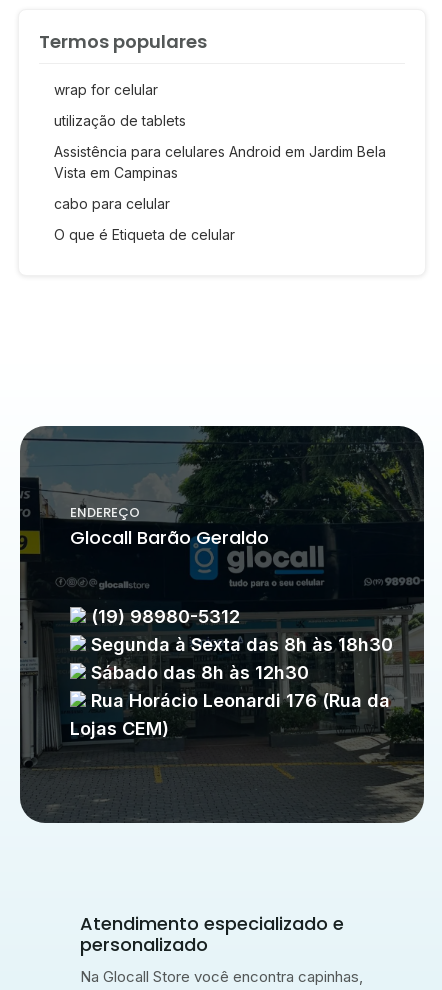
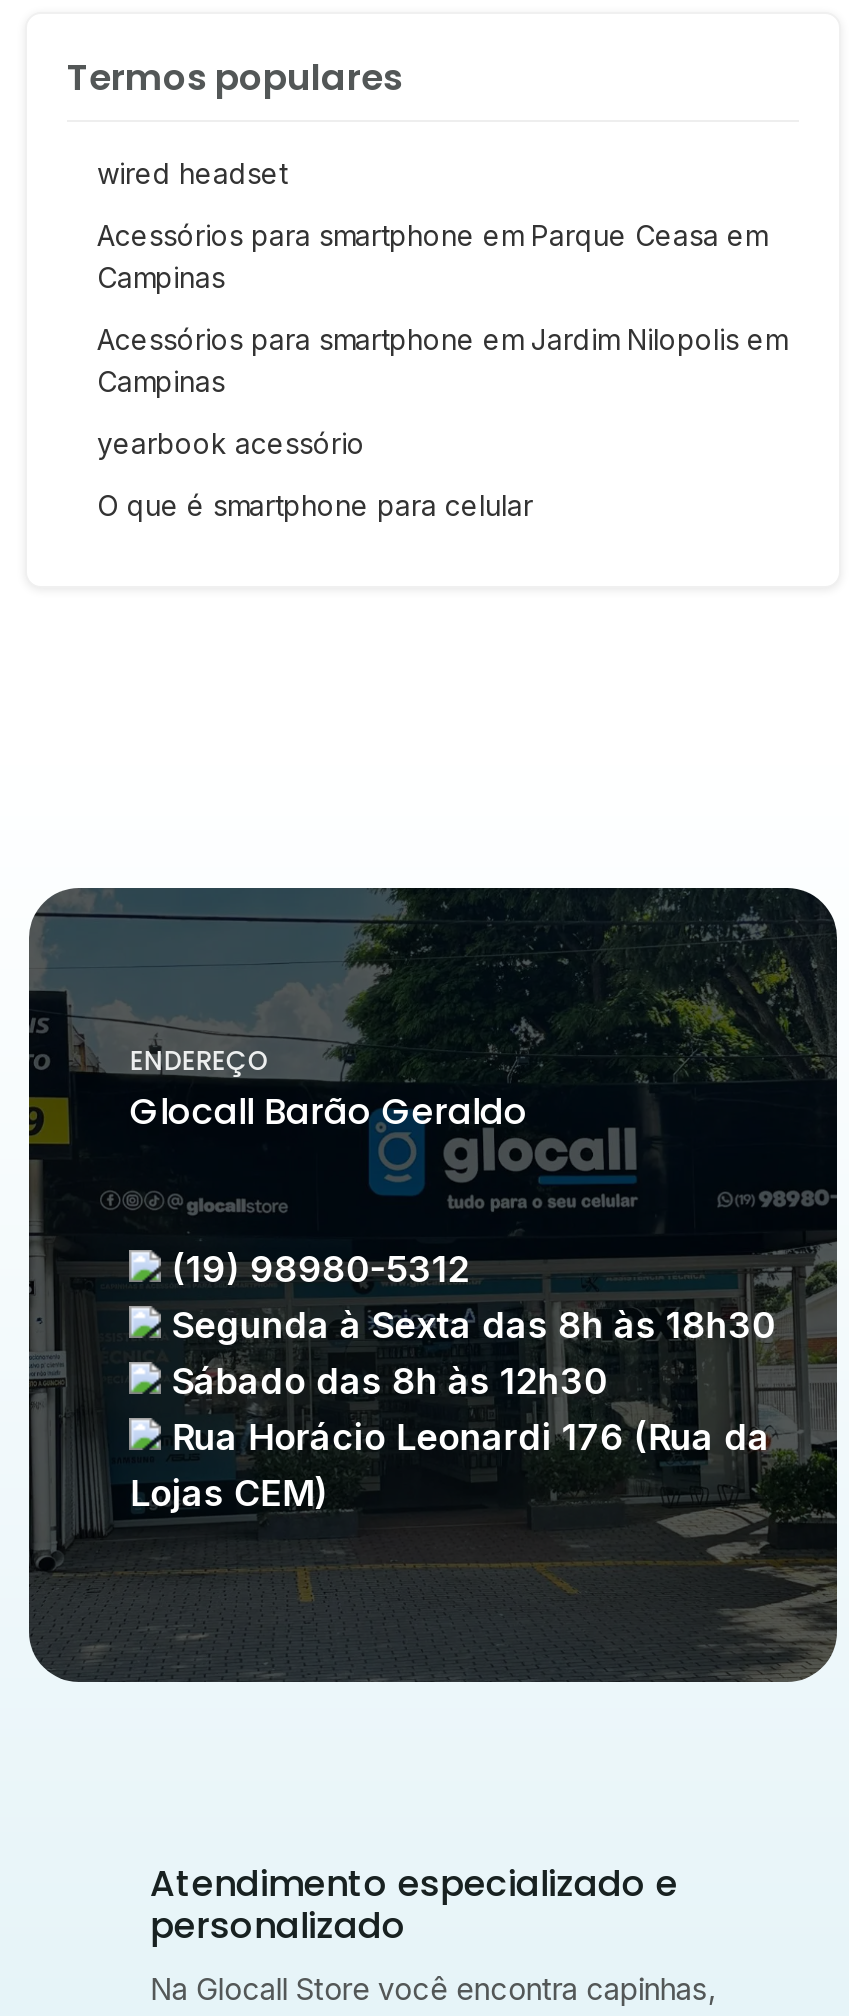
- wrap for celular
+ wired headset

- utilização de tablets
+ Acessórios para smartphone em Parque Ceasa em
+ Campinas

- Assistência para celulares Android em Jardim Bela
- Vista em Campinas
+ Acessórios para smartphone em Jardim Nilopolis em
+ Campinas

- cabo para celular
+ yearbook acessório

- O que é Etiqueta de celular
+ O que é smartphone para celular
